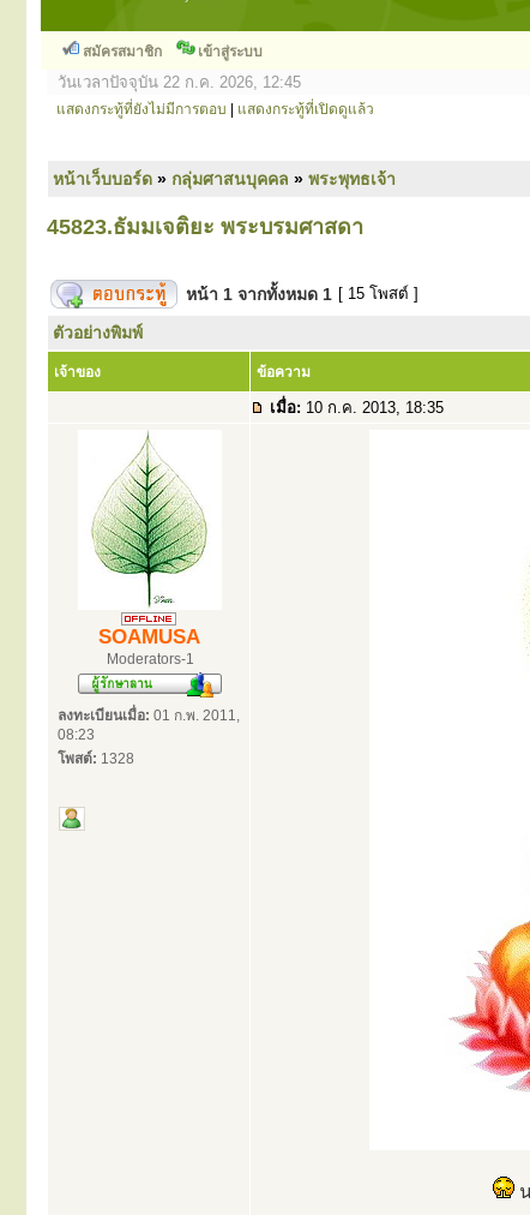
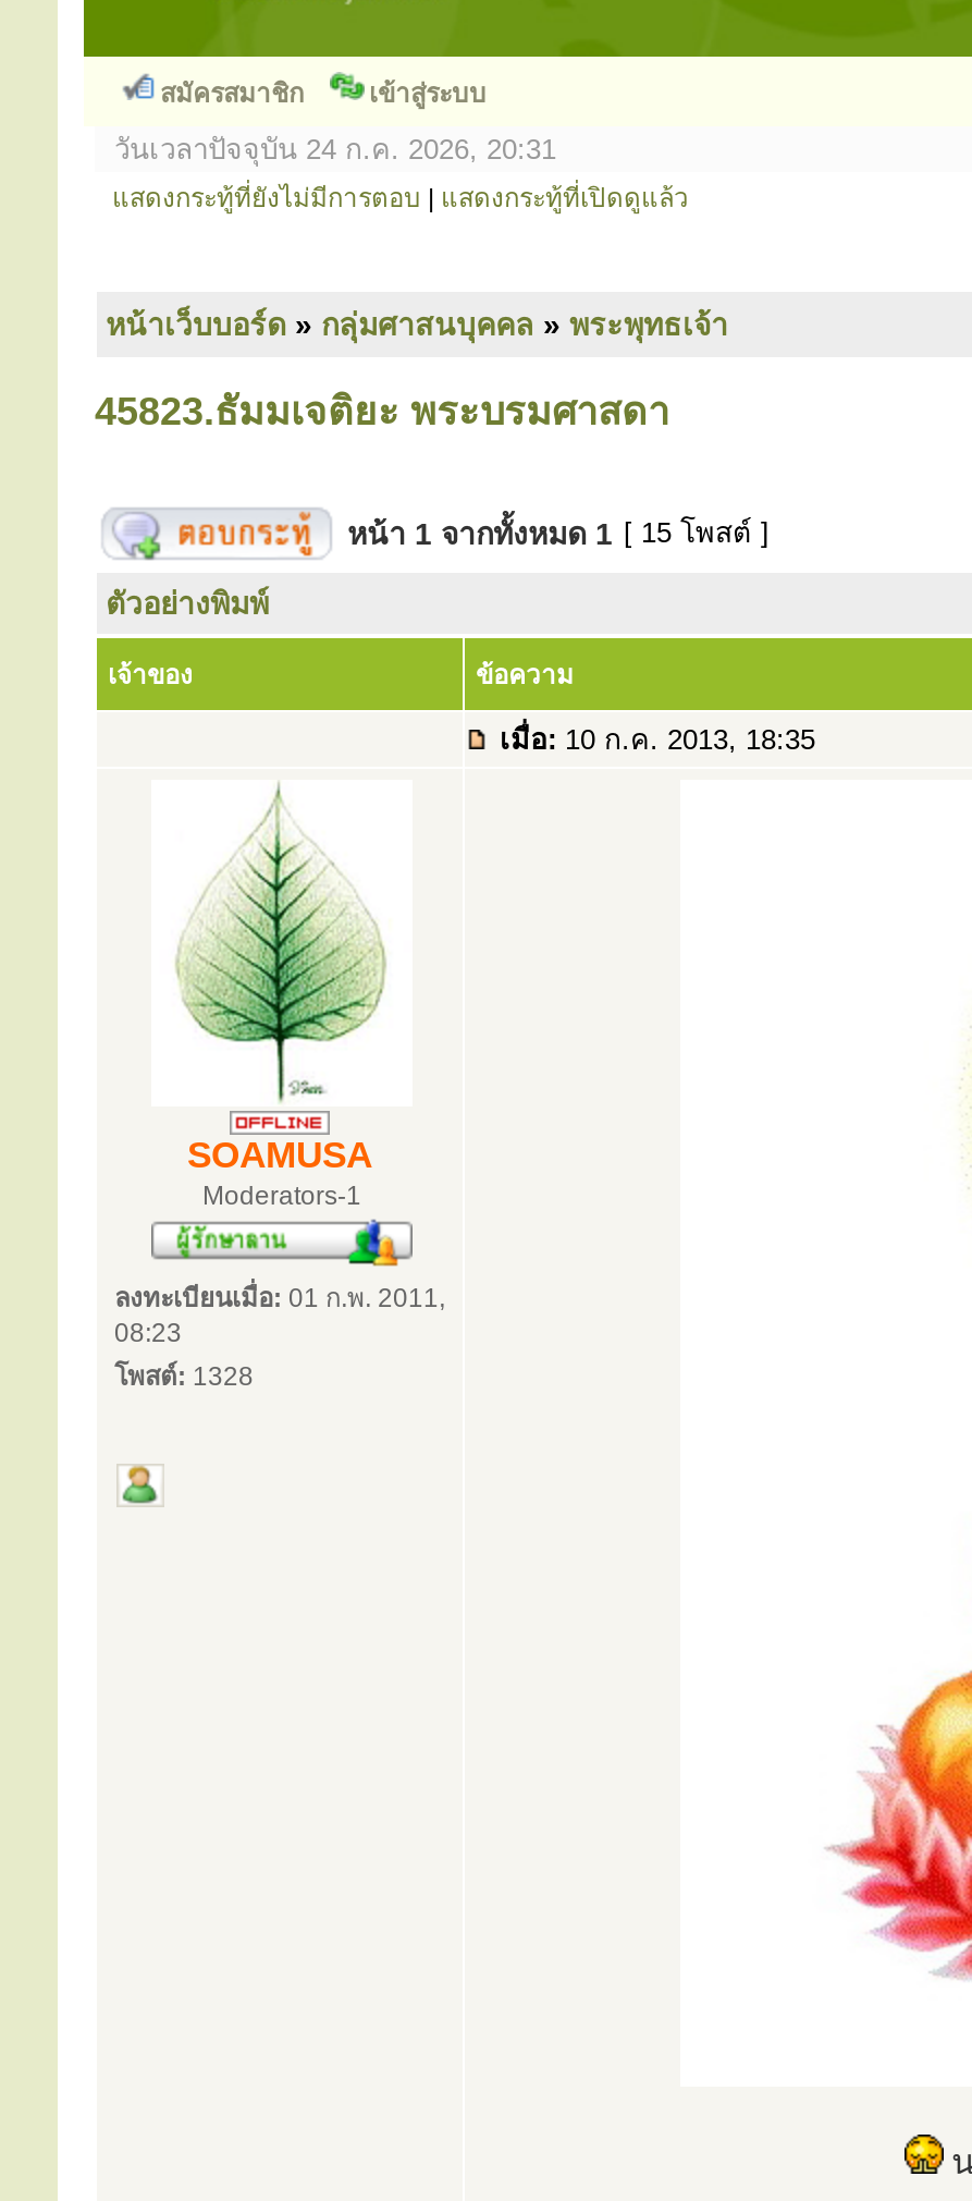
- วันเวลาปัจจุบัน 22 ก.ค. 2026, 12:45
+ วันเวลาปัจจุบัน 24 ก.ค. 2026, 20:31
